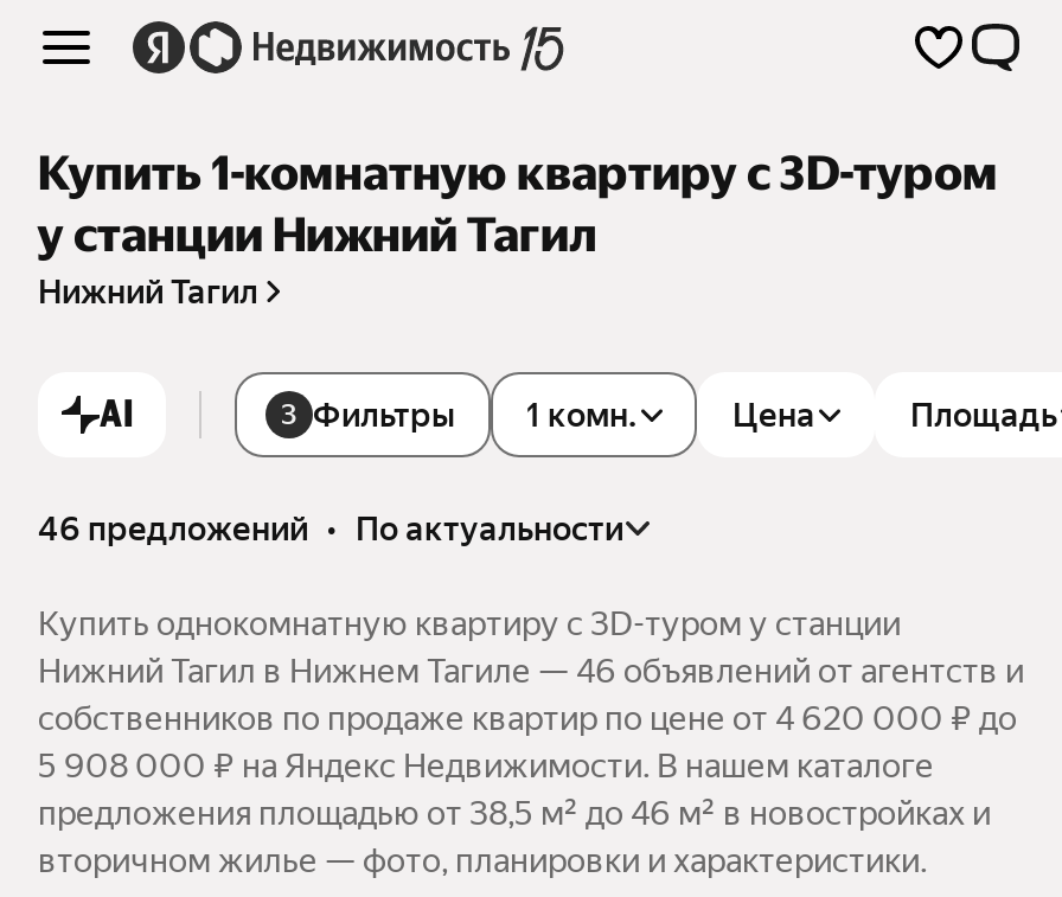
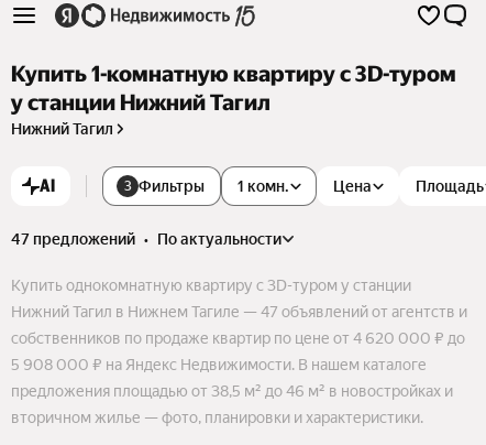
- 46 предложений • по актуальности
+ 47 предложений • по актуальности

- Нижний Тагил в Нижнем Тагиле — 46 объявлений от агентств и
+ Нижний Тагил в Нижнем Тагиле — 47 объявлений от агентств и
